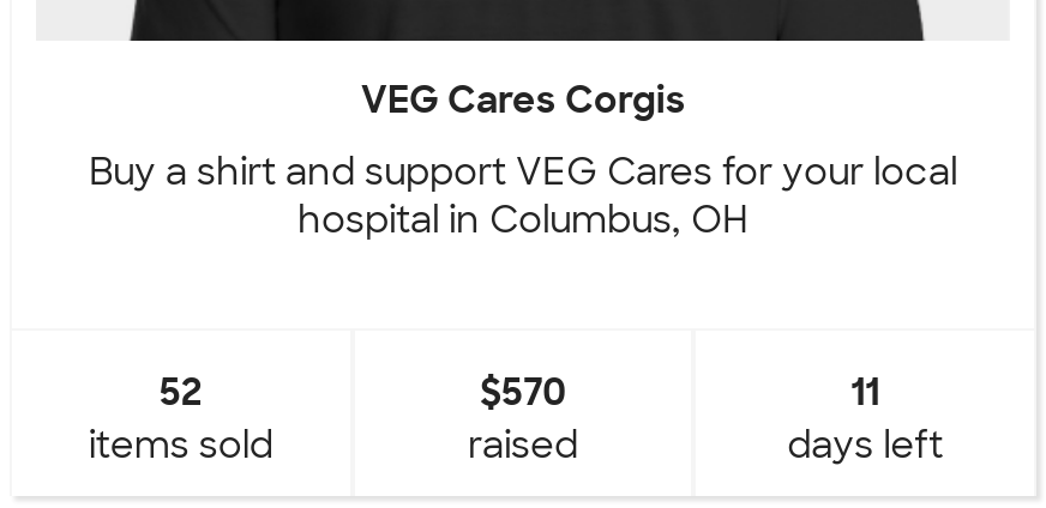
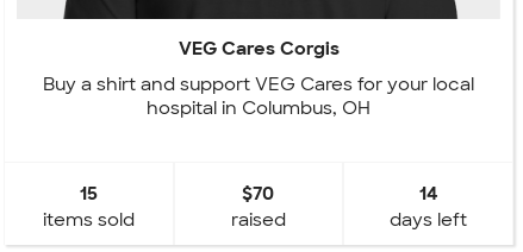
- 52
+ 15

- $570
+ $70

- 11
+ 14
